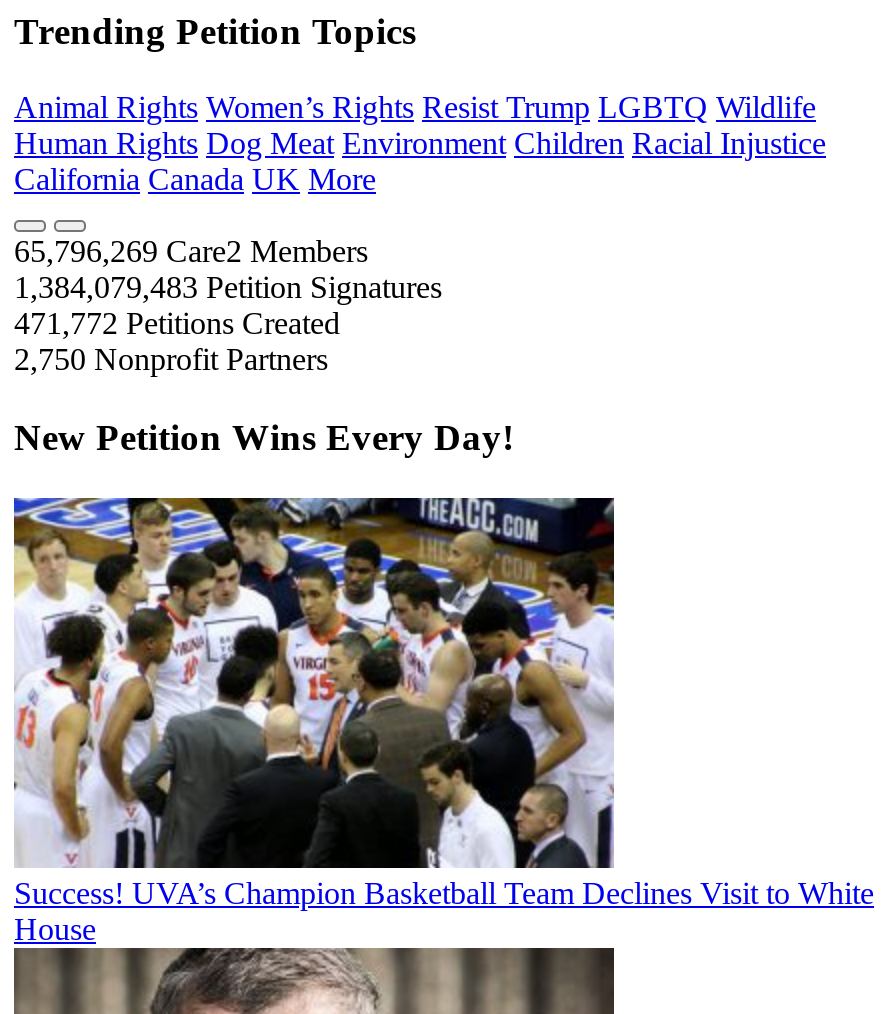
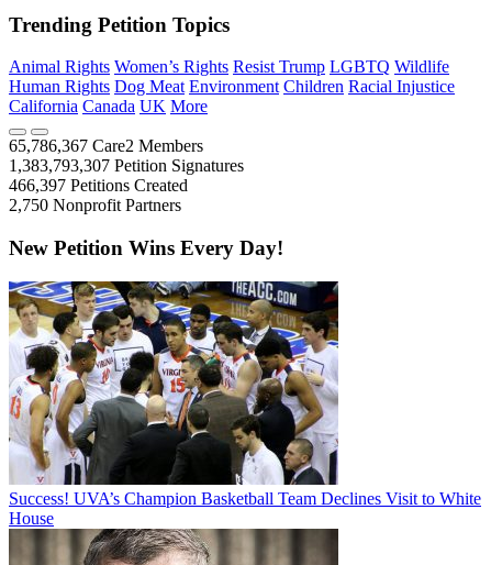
- 65,796,269 Care2 Members
+ 65,786,367 Care2 Members

- 1,384,079,483 Petition Signatures
+ 1,383,793,307 Petition Signatures

- 471,772 Petitions Created
+ 466,397 Petitions Created
